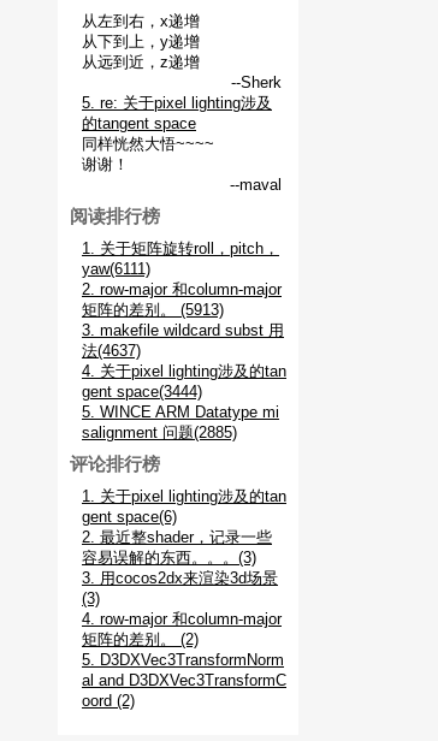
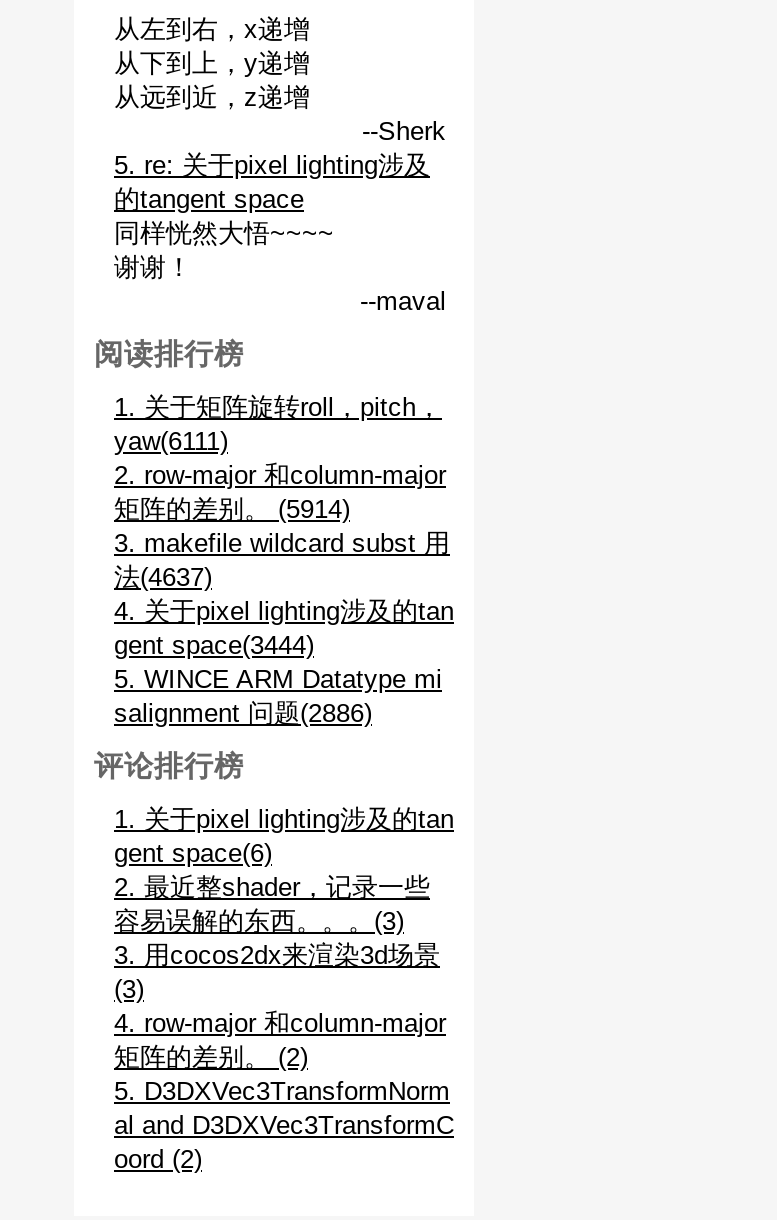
- 矩阵的差别。 (5913)
+ 矩阵的差别。 (5914)

- salignment 问题(2885)
+ salignment 问题(2886)
